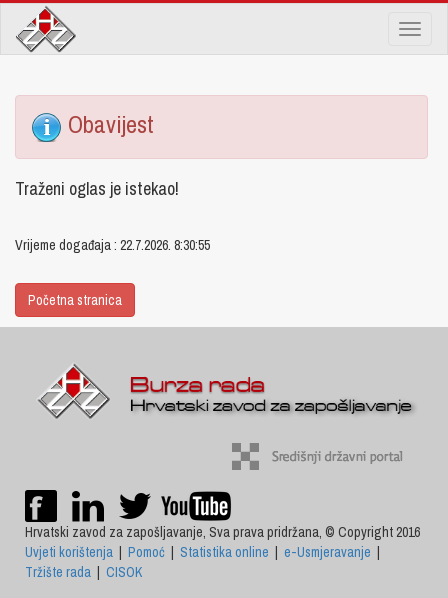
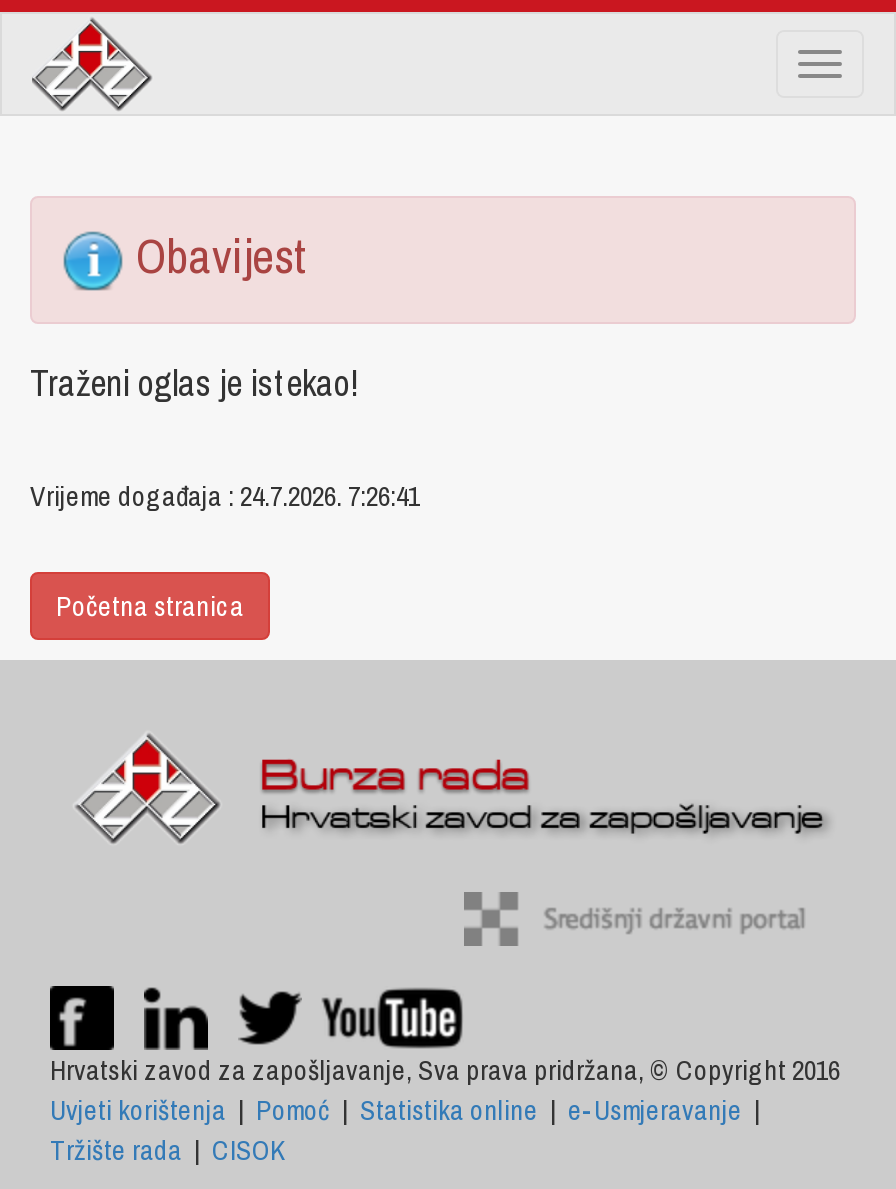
- Vrijeme događaja : 22.7.2026. 8:30:55
+ Vrijeme događaja : 24.7.2026. 7:26:41
